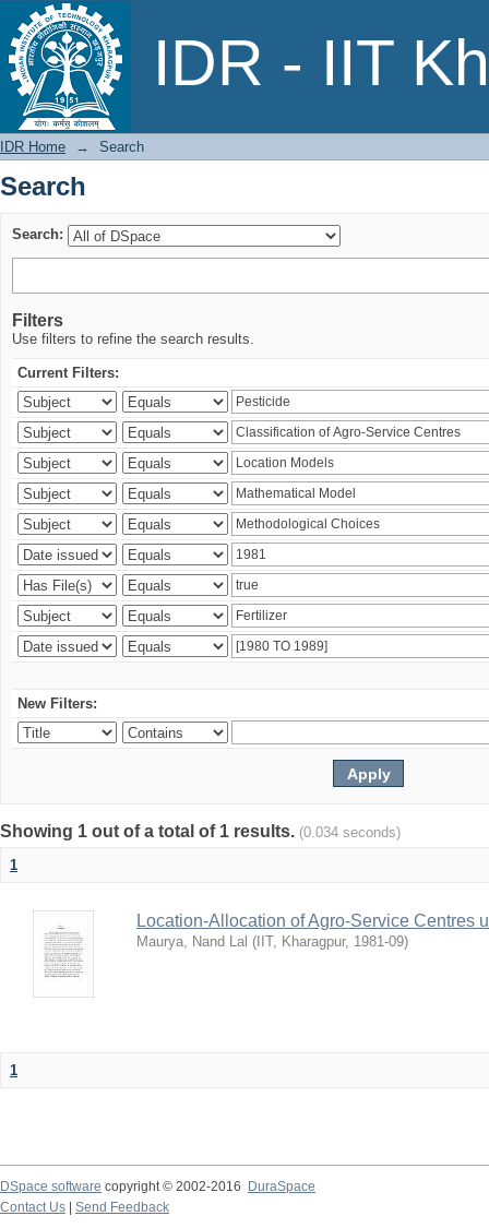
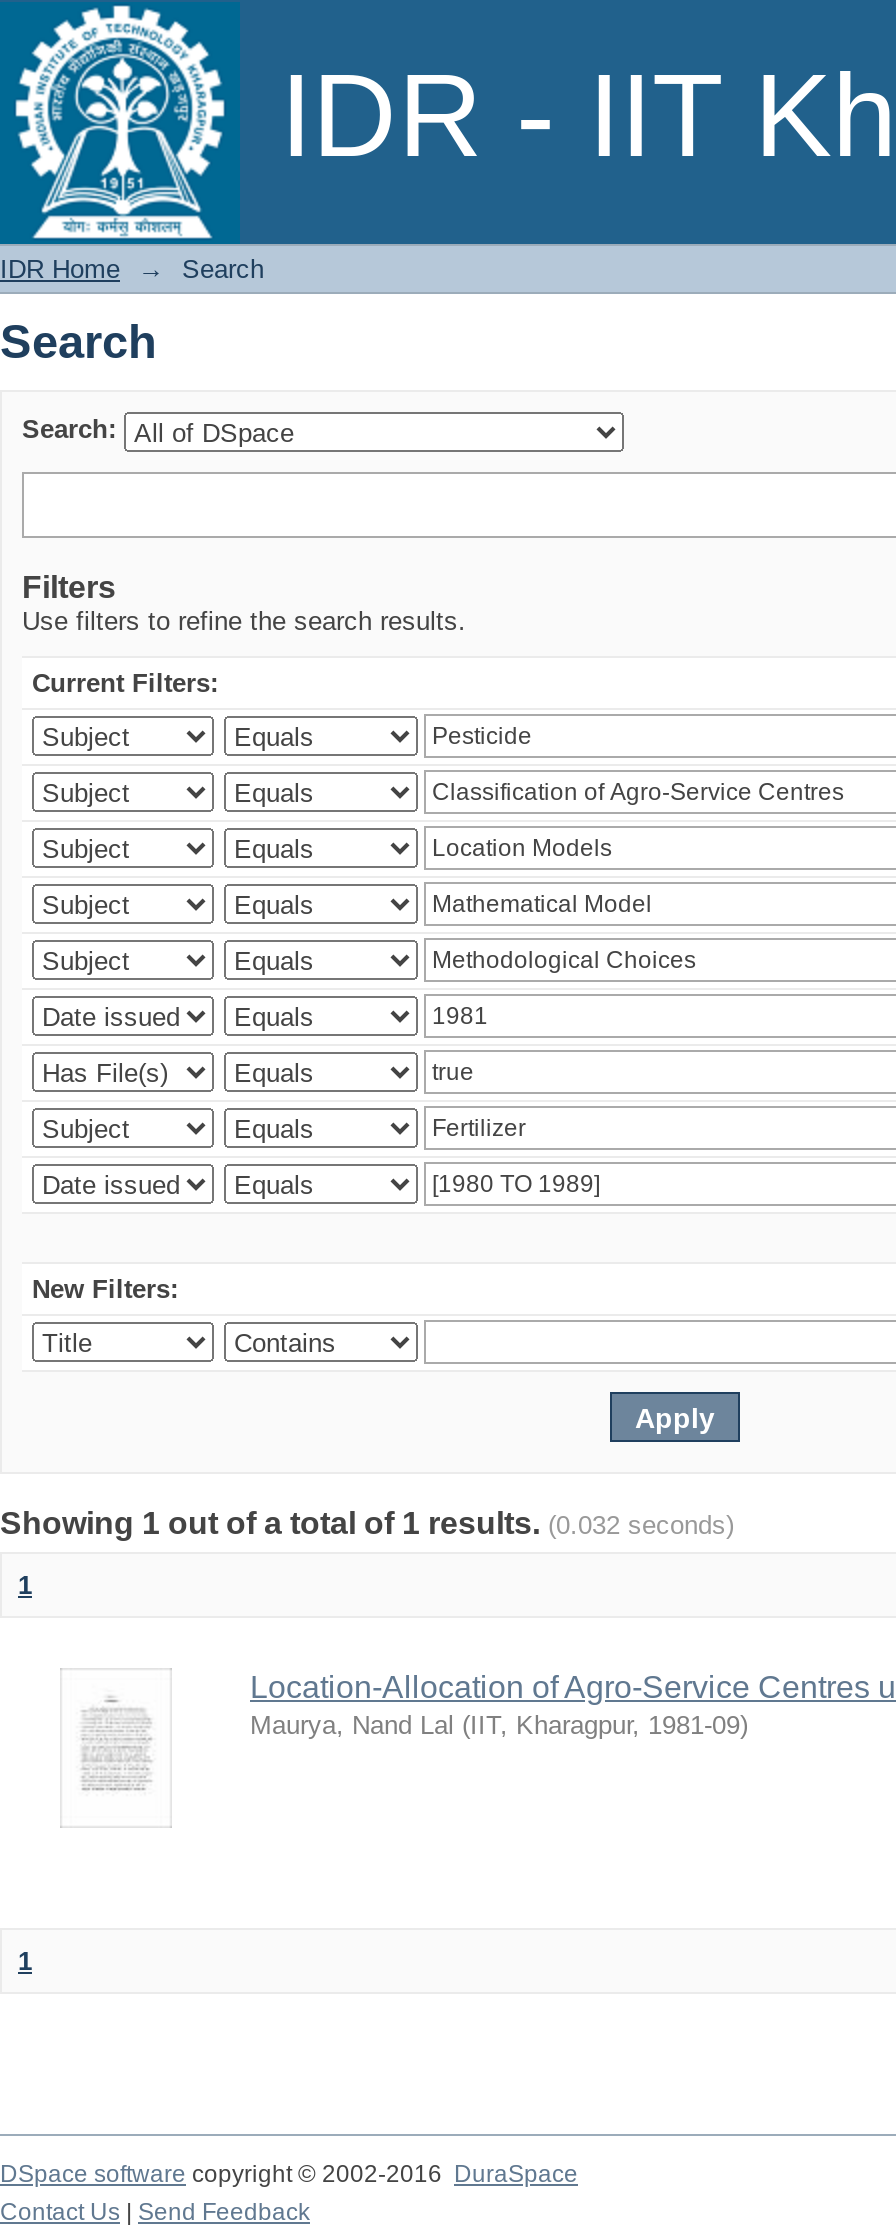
- Showing 1 out of a total of 1 results. (0.034 seconds)
+ Showing 1 out of a total of 1 results. (0.032 seconds)
